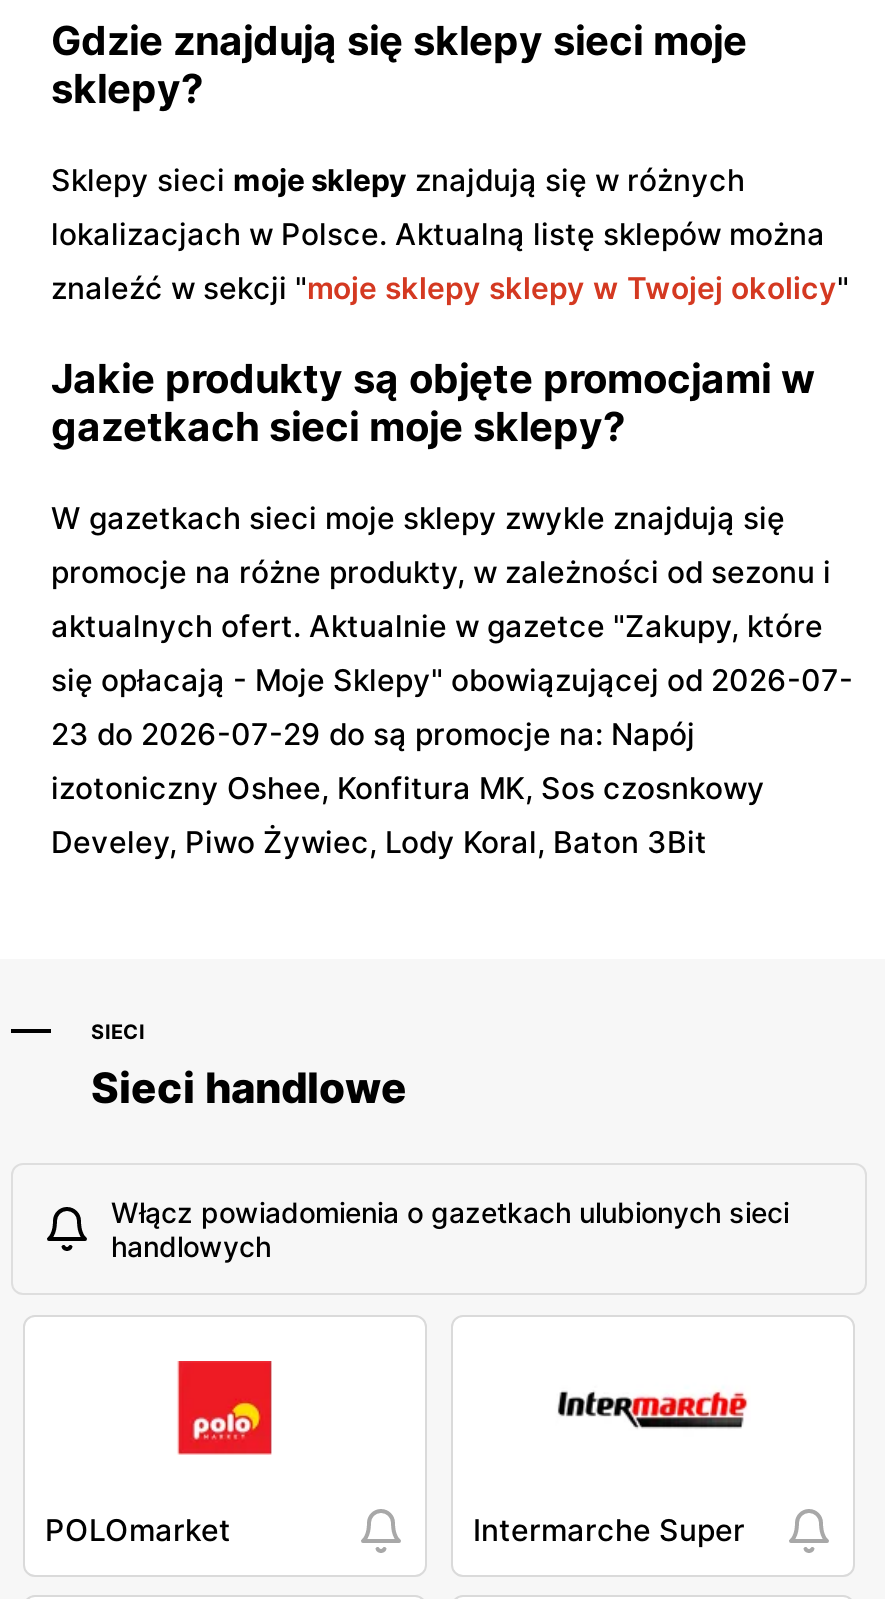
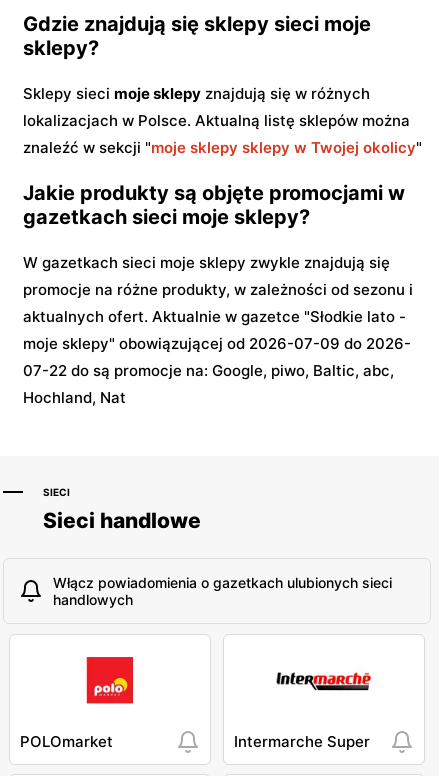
- aktualnych ofert. Aktualnie w gazetce "Zakupy, które
- się opłacają - Moje Sklepy" obowiązującej od 2026-07-
- 23 do 2026-07-29 do są promocje na: Napój
- izotoniczny Oshee, Konfitura MK, Sos czosnkowy
- Develey, Piwo Żywiec, Lody Koral, Baton 3Bit
+ aktualnych ofert. Aktualnie w gazetce "Słodkie lato -
+ moje sklepy" obowiązującej od 2026-07-09 do 2026-
+ 07-22 do są promocje na: Google, piwo, Baltic, abc,
+ Hochland, Nat
